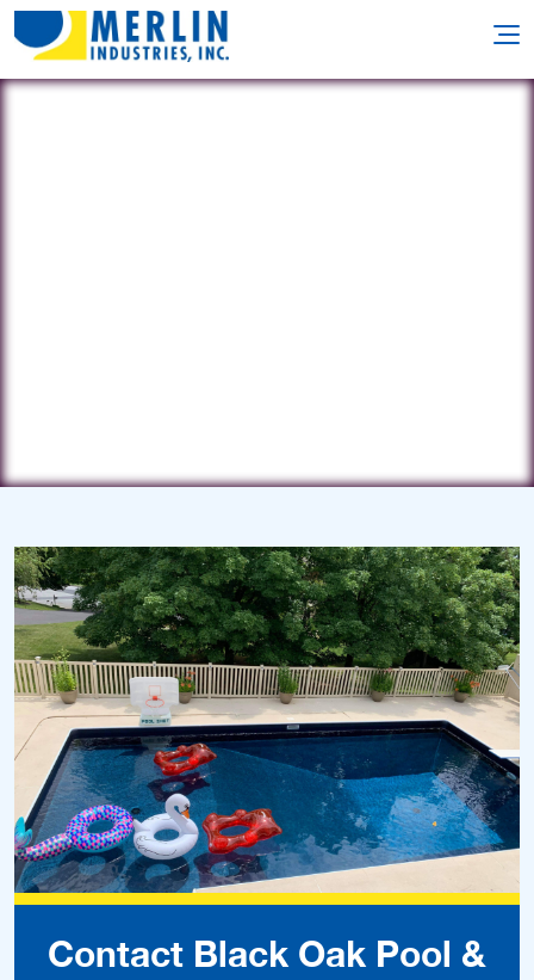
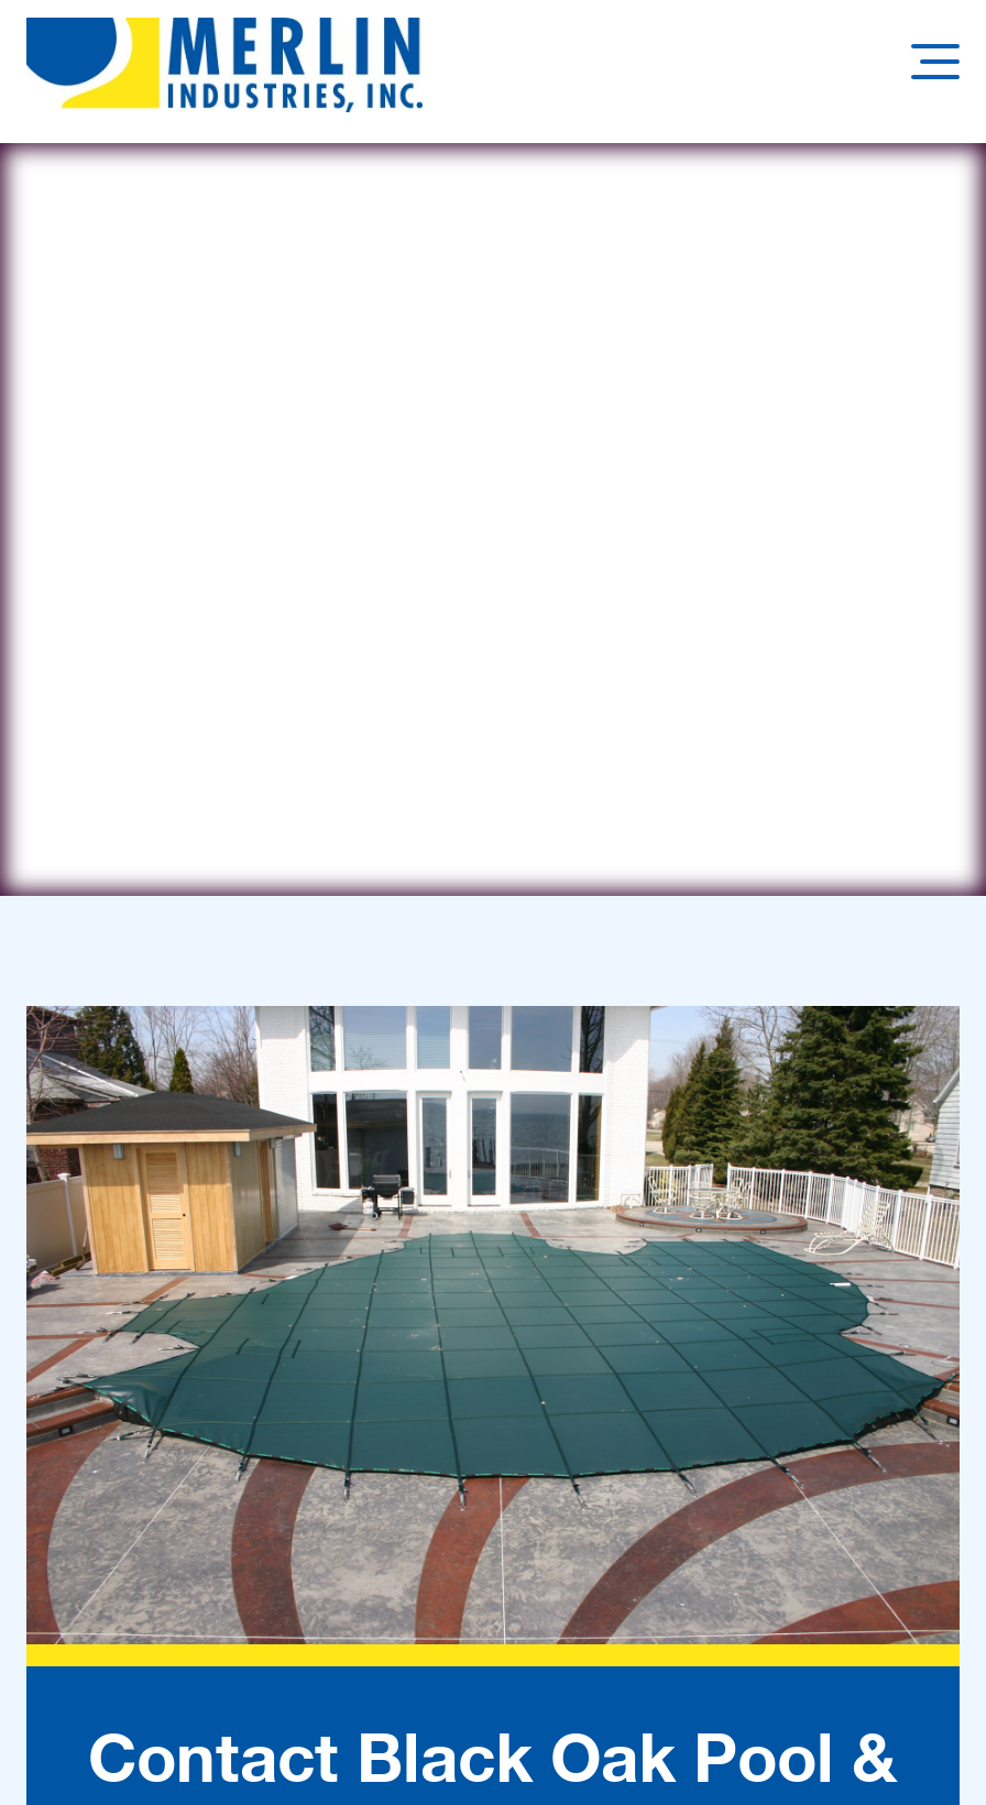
- [image]
+ [image]
